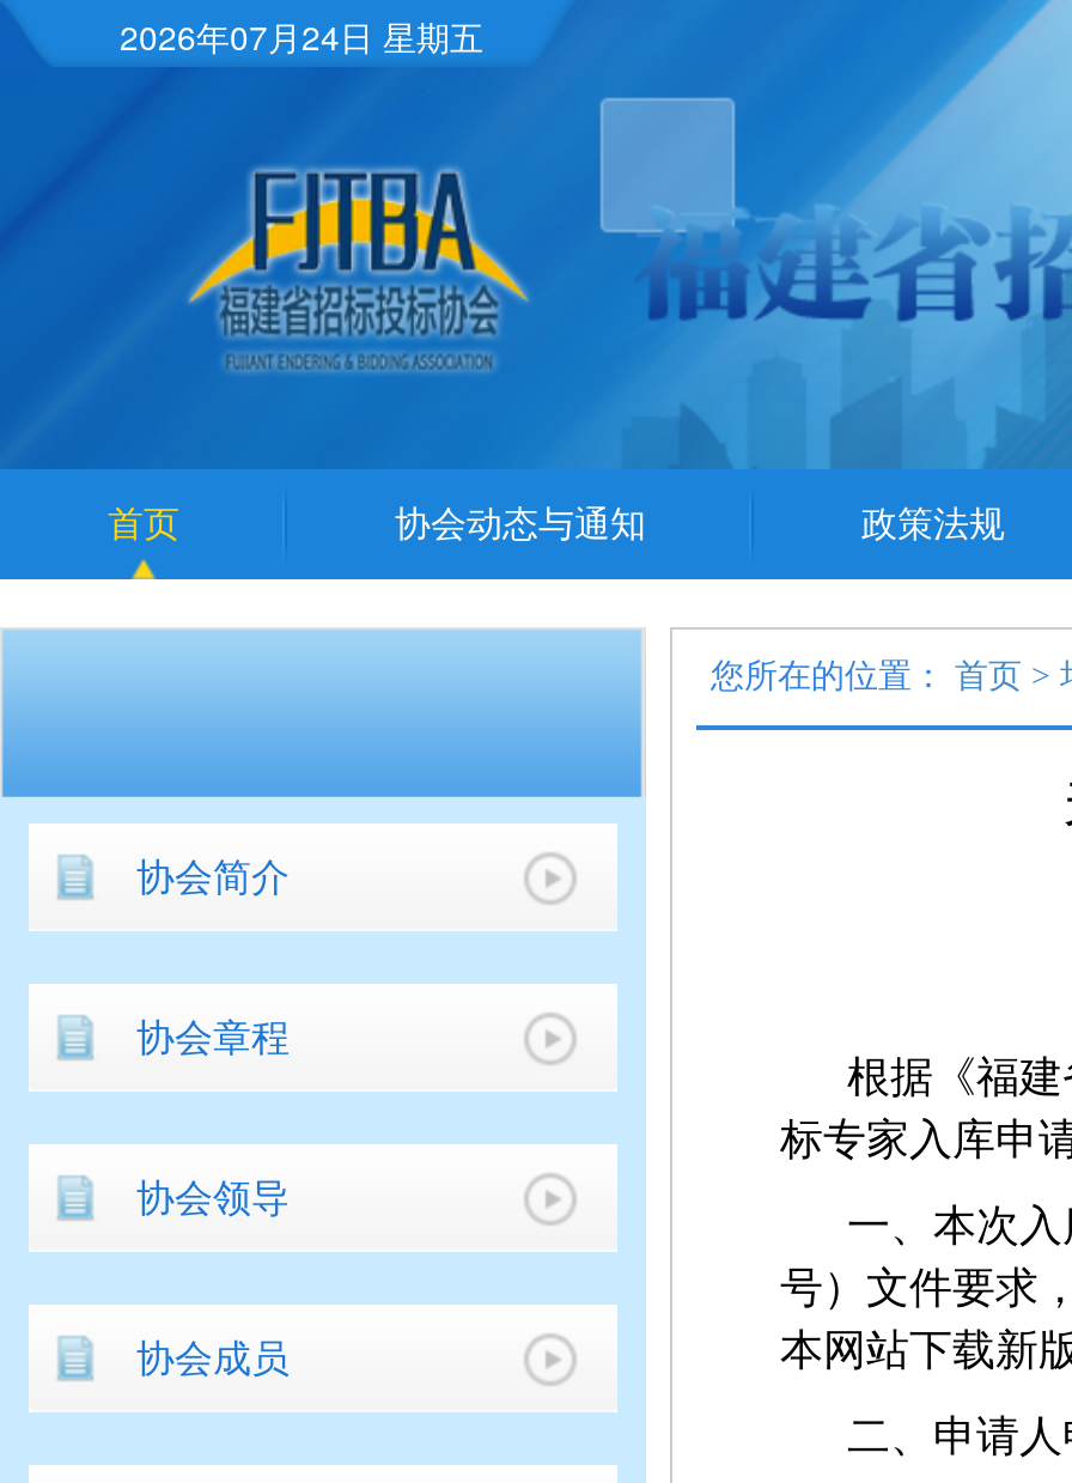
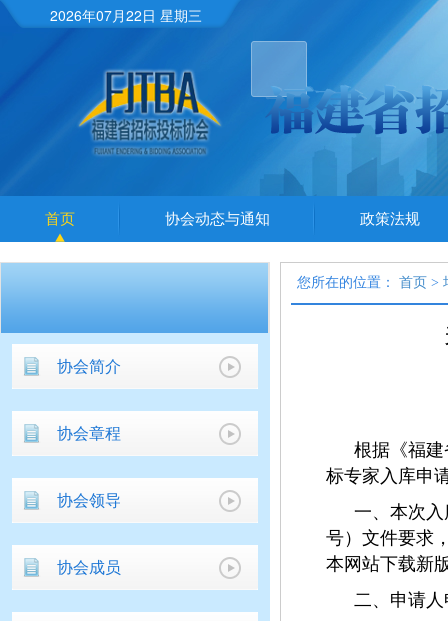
- 2026年07月24日 星期五
+ 2026年07月22日 星期三
